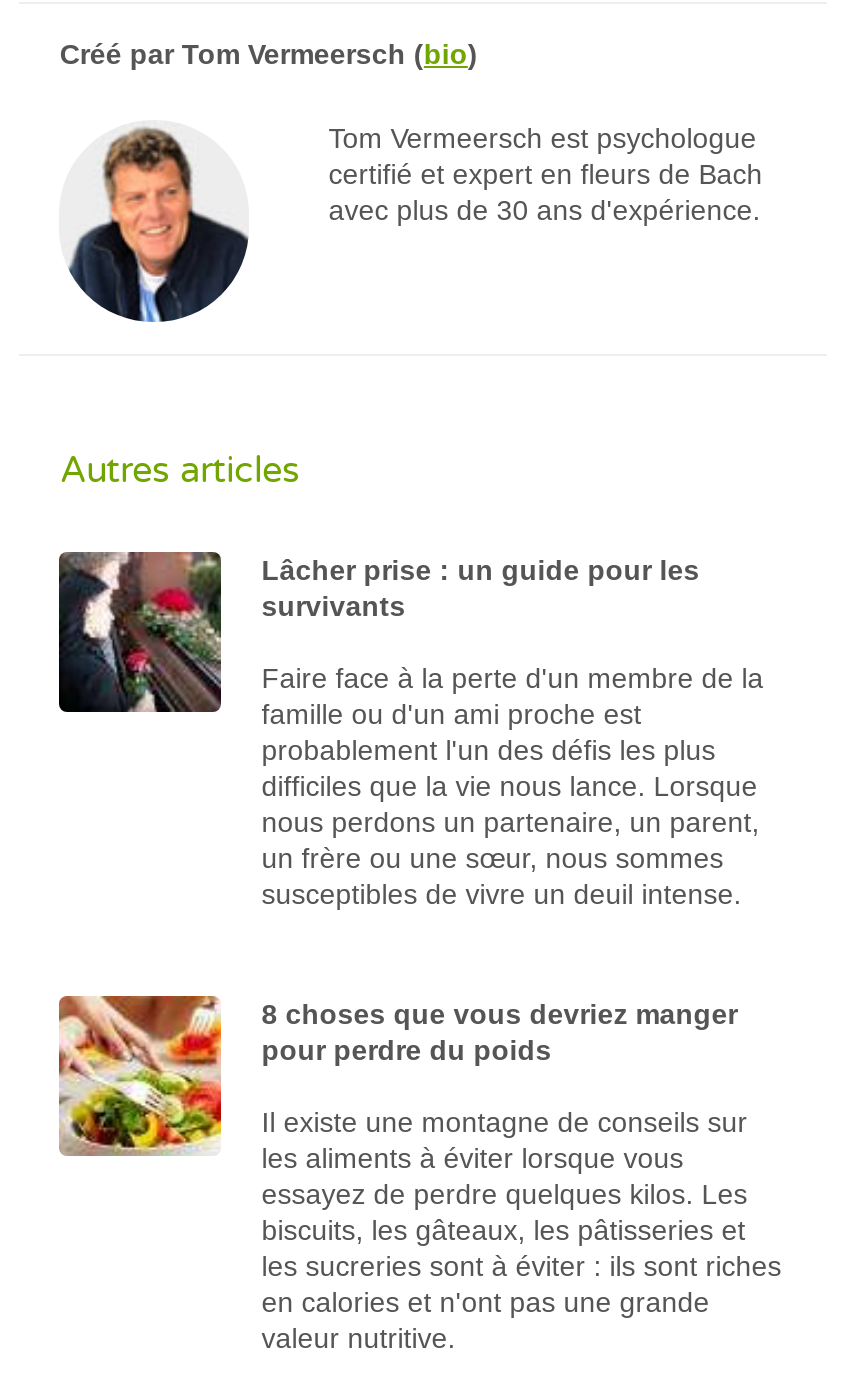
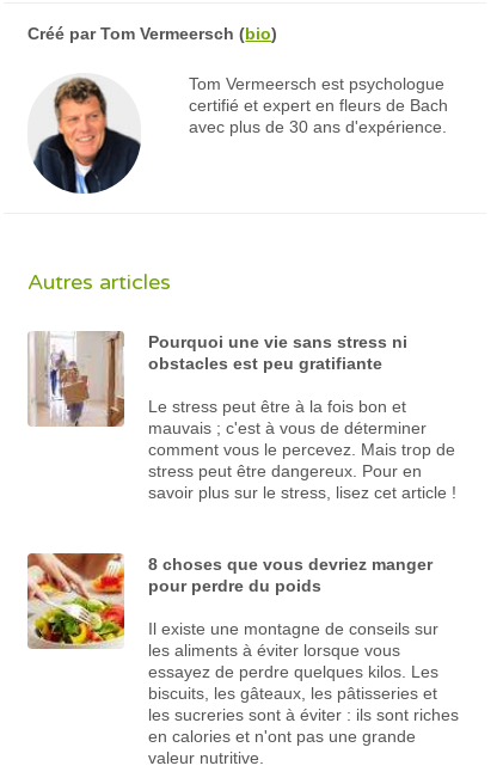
- [image]
- Lâcher prise : un guide pour les
- survivants
+ [image]
+ Pourquoi une vie sans stress ni
+ obstacles est peu gratifiante

- Faire face à la perte d'un membre de la
- famille ou d'un ami proche est
- probablement l'un des défis les plus
- difficiles que la vie nous lance. Lorsque
- nous perdons un partenaire, un parent,
- un frère ou une sœur, nous sommes
- susceptibles de vivre un deuil intense.
+ Le stress peut être à la fois bon et
+ mauvais ; c'est à vous de déterminer
+ comment vous le percevez. Mais trop de
+ stress peut être dangereux. Pour en
+ savoir plus sur le stress, lisez cet article !
